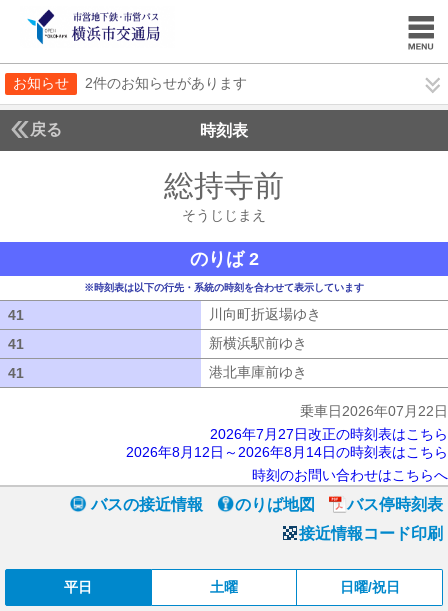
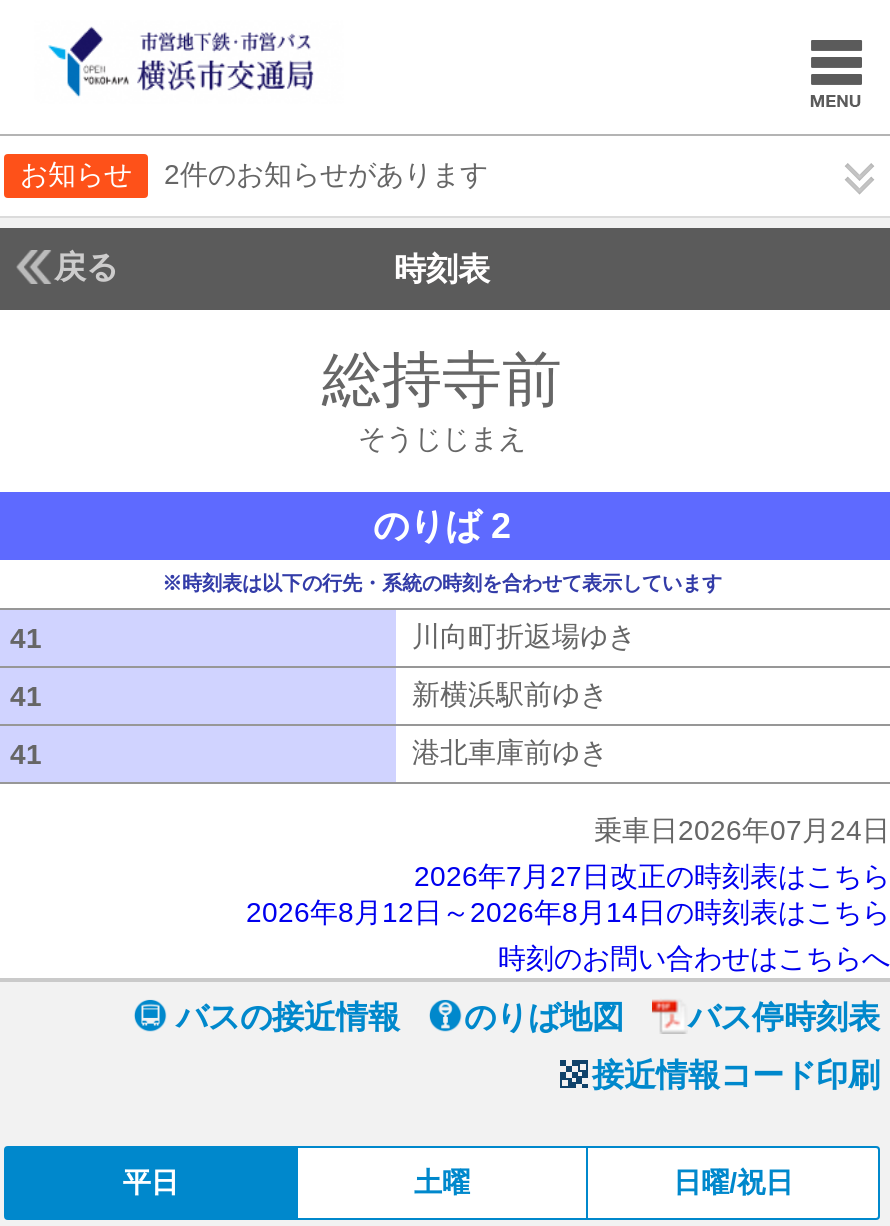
- 乗車日2026年07月22日
+ 乗車日2026年07月24日
